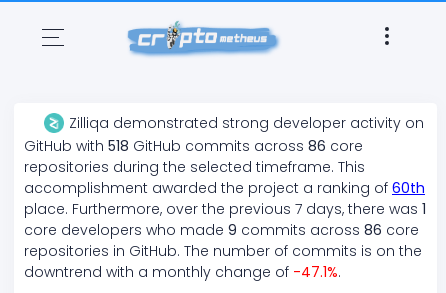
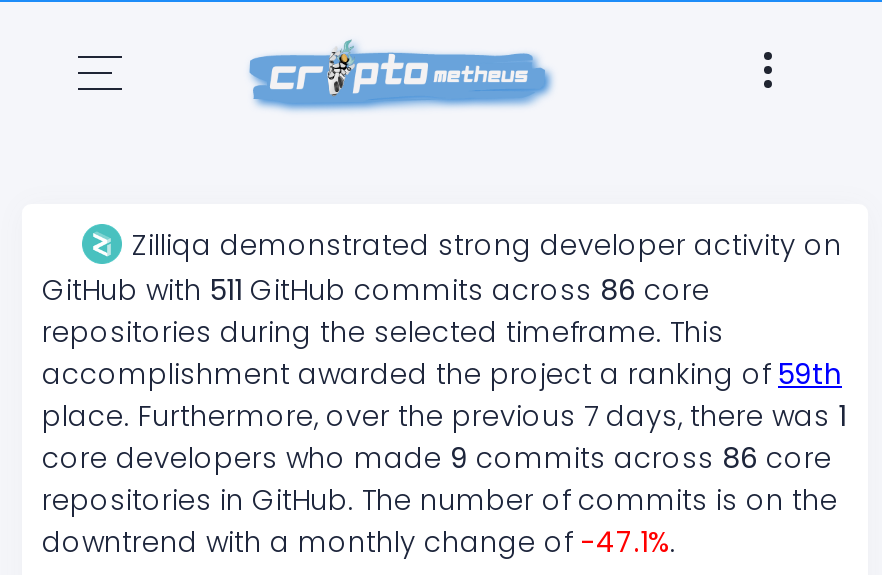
- GitHub with 518 GitHub commits across 86 core
+ GitHub with 511 GitHub commits across 86 core

- accomplishment awarded the project a ranking of 60th
+ accomplishment awarded the project a ranking of 59th
